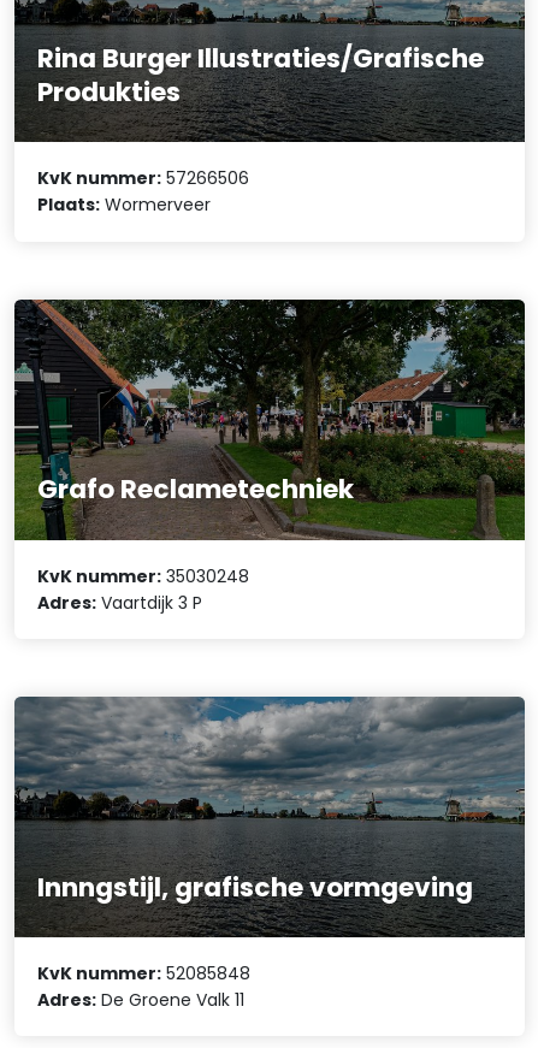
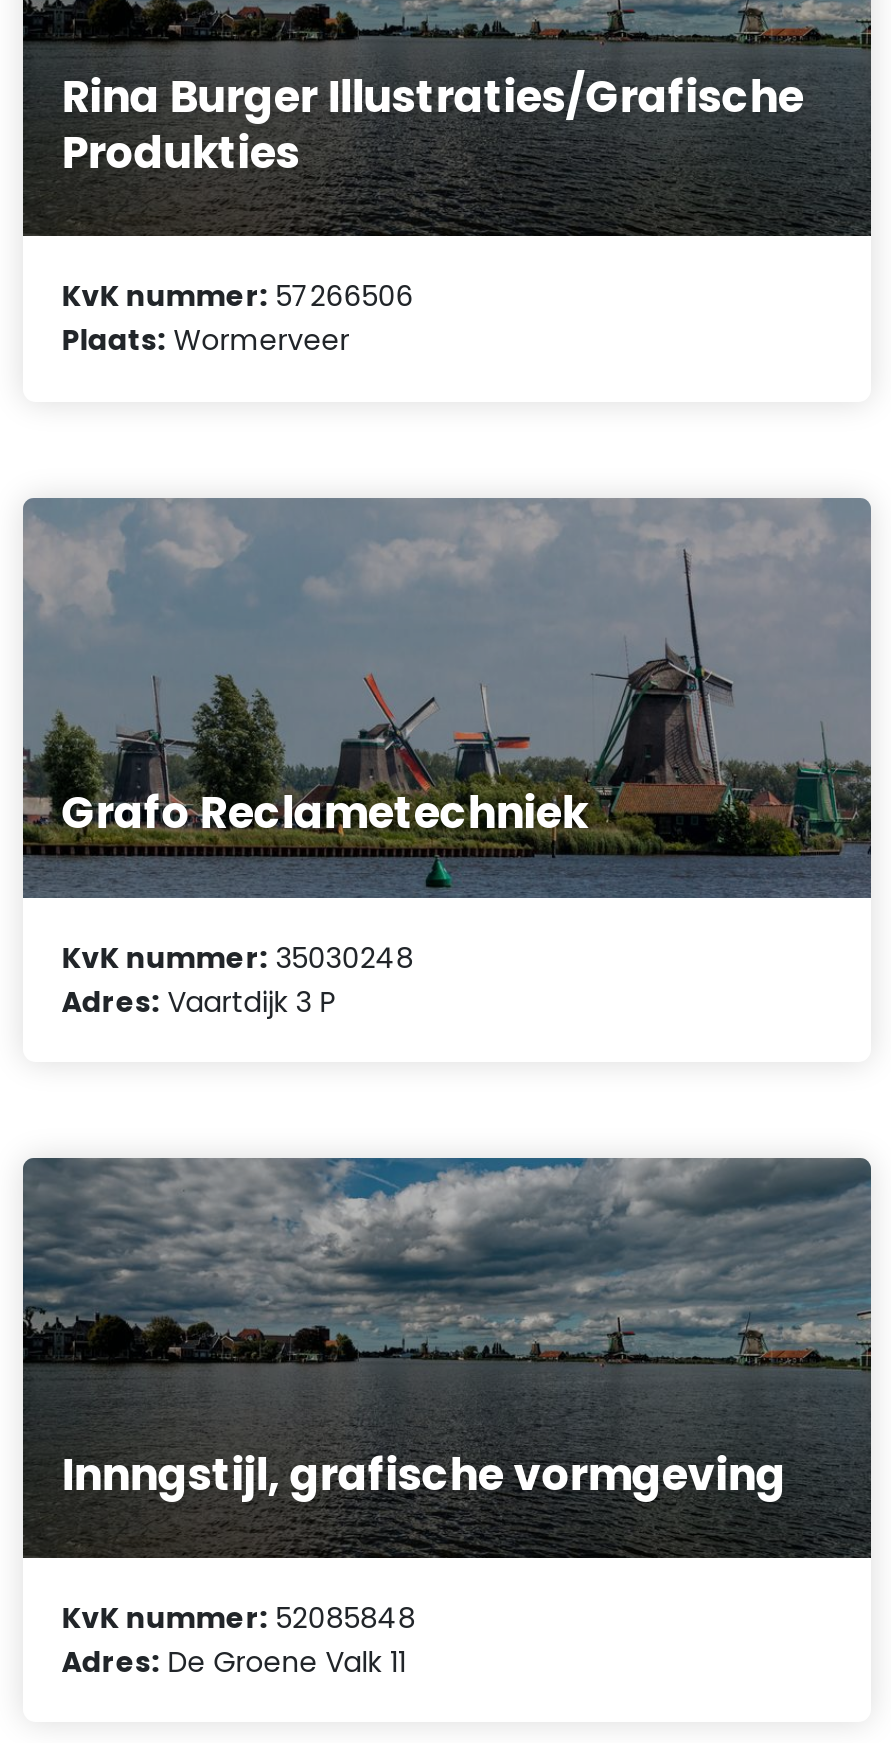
- [image]
+ [image]
